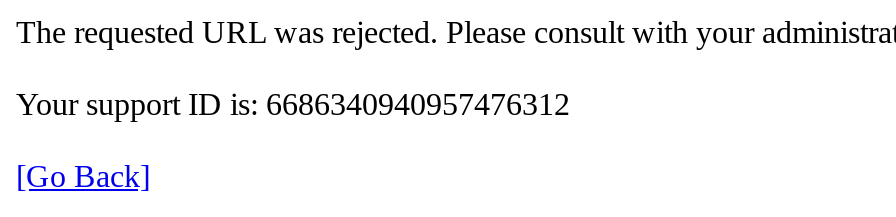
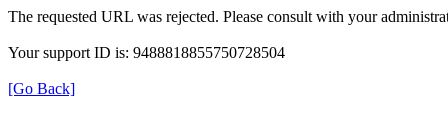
- Your support ID is: 6686340940957476312
+ Your support ID is: 9488818855750728504
